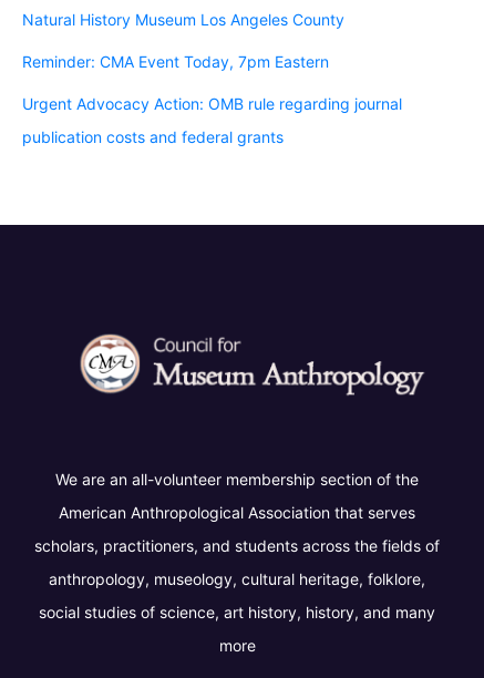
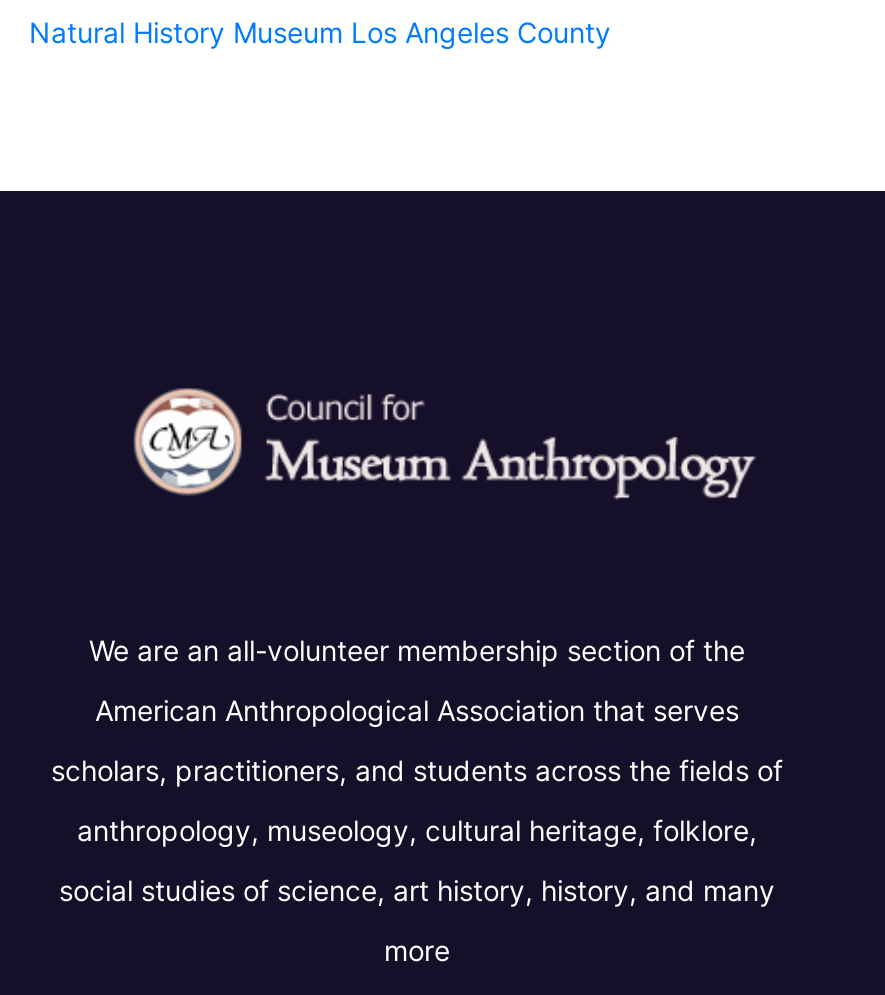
- Reminder: CMA Event Today, 7pm Eastern
- Urgent Advocacy Action: OMB rule regarding journal
- publication costs and federal grants
